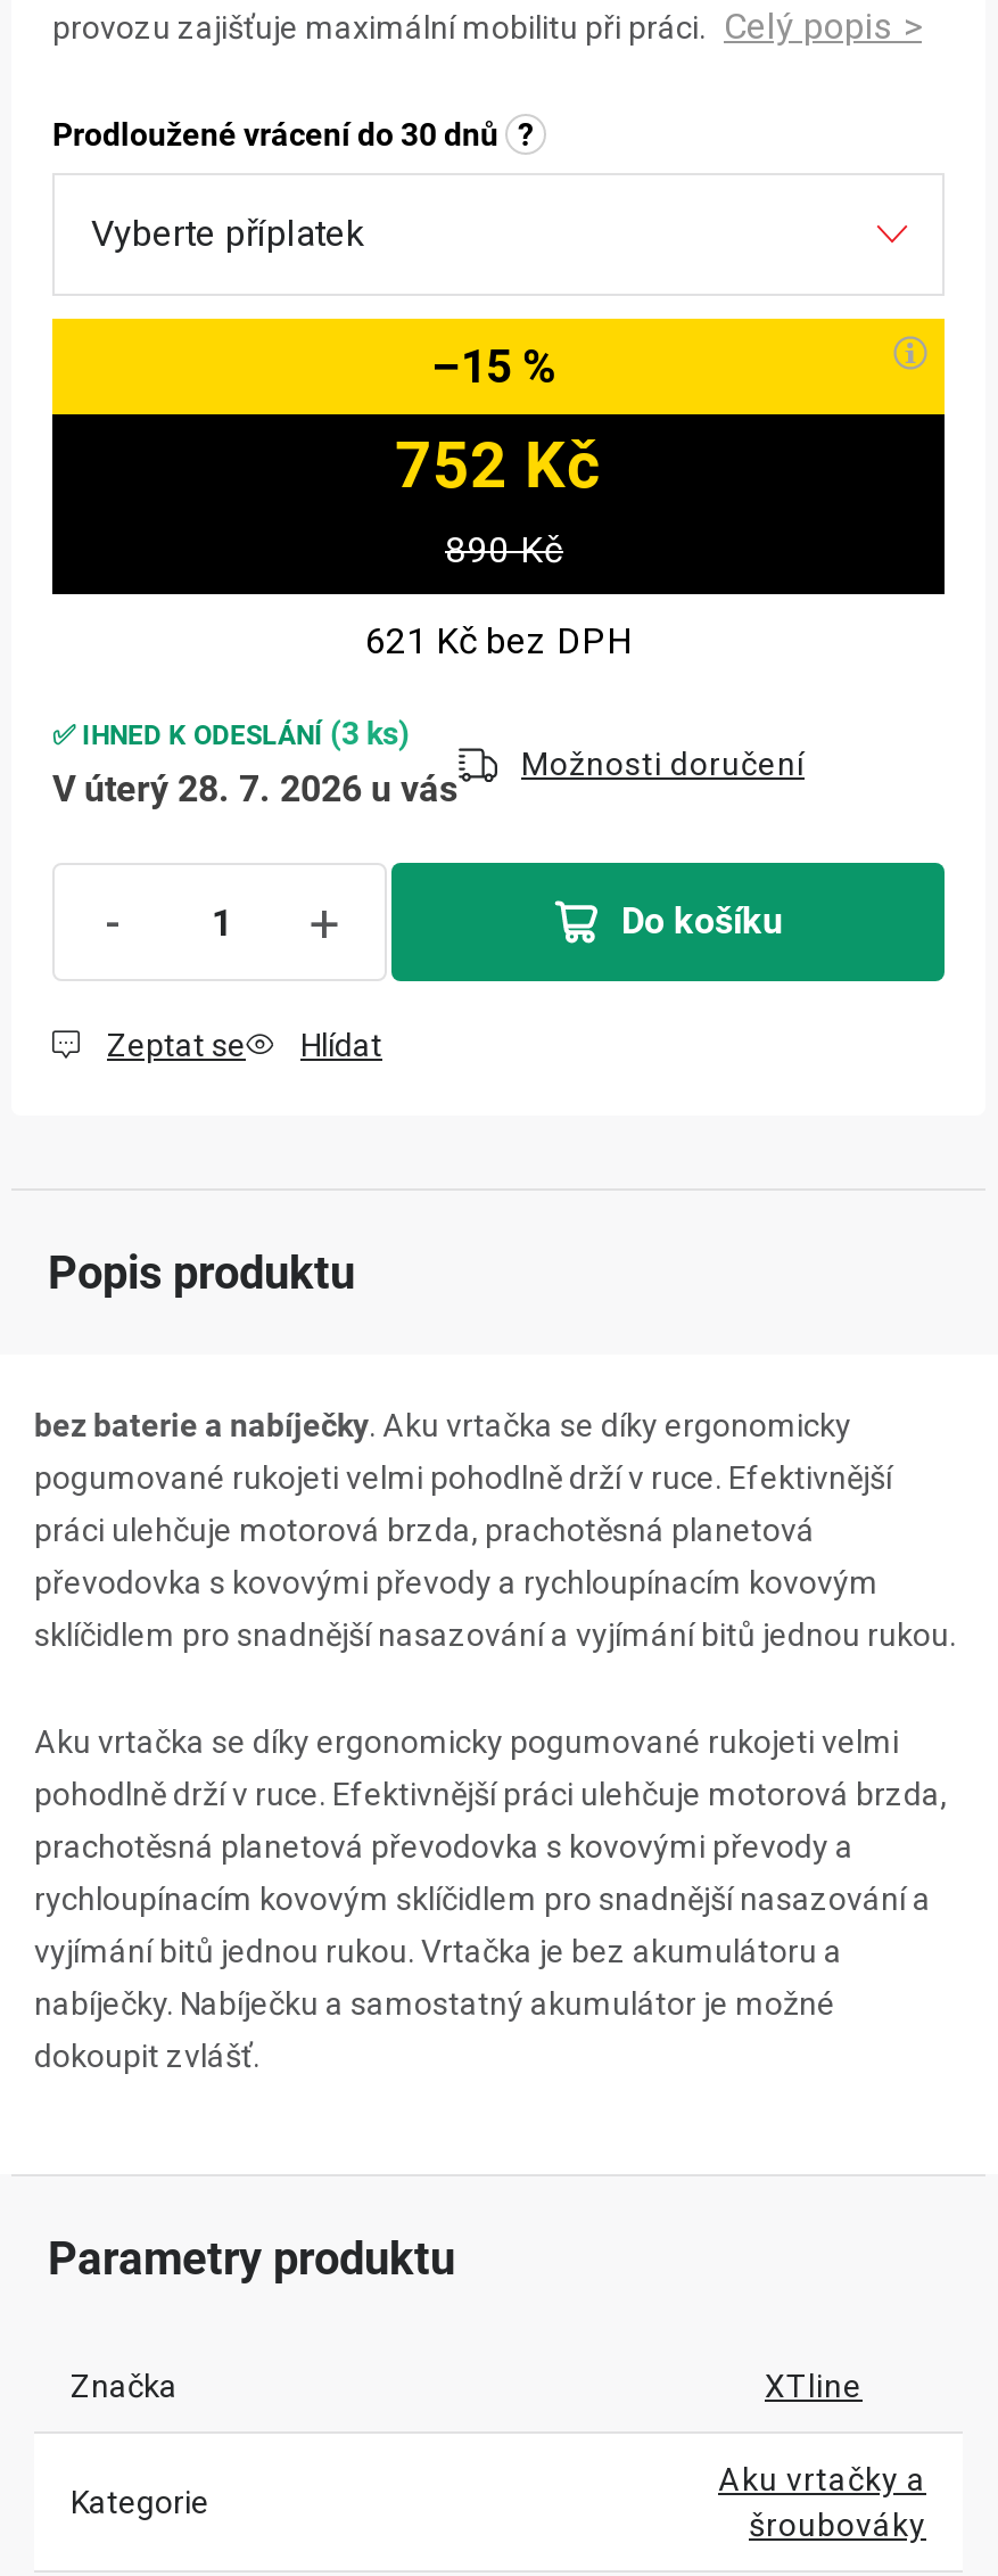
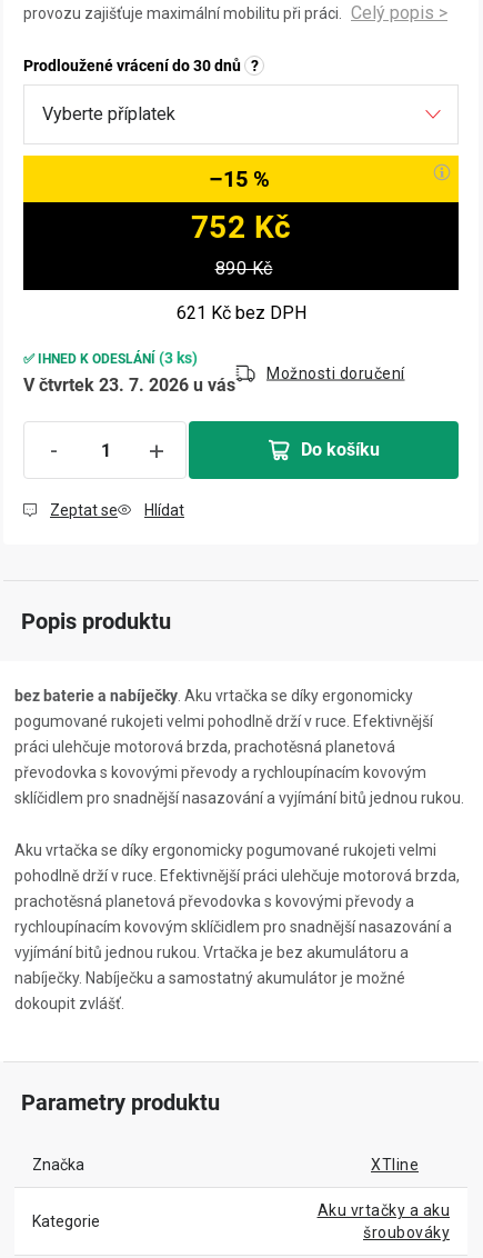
- V úterý 28. 7. 2026 u vás
+ V čtvrtek 23. 7. 2026 u vás

- Aku vrtačky a
+ Aku vrtačky a aku
